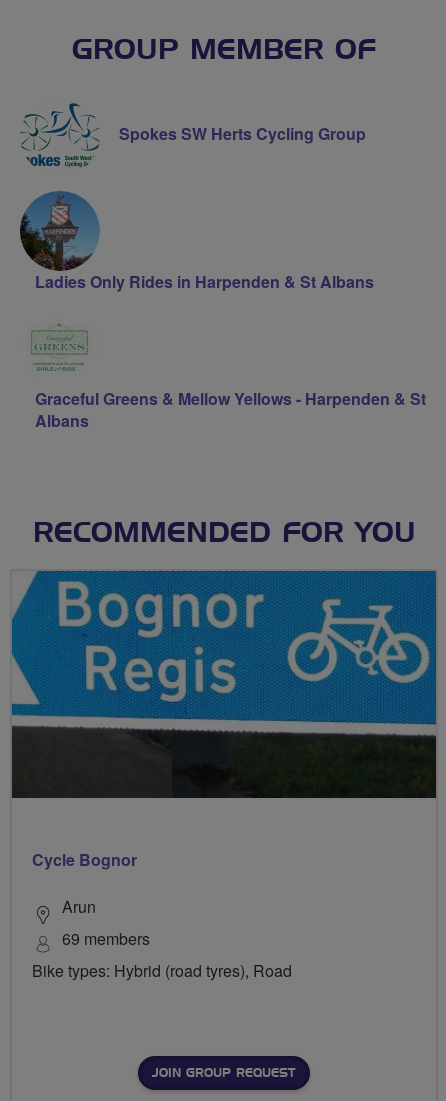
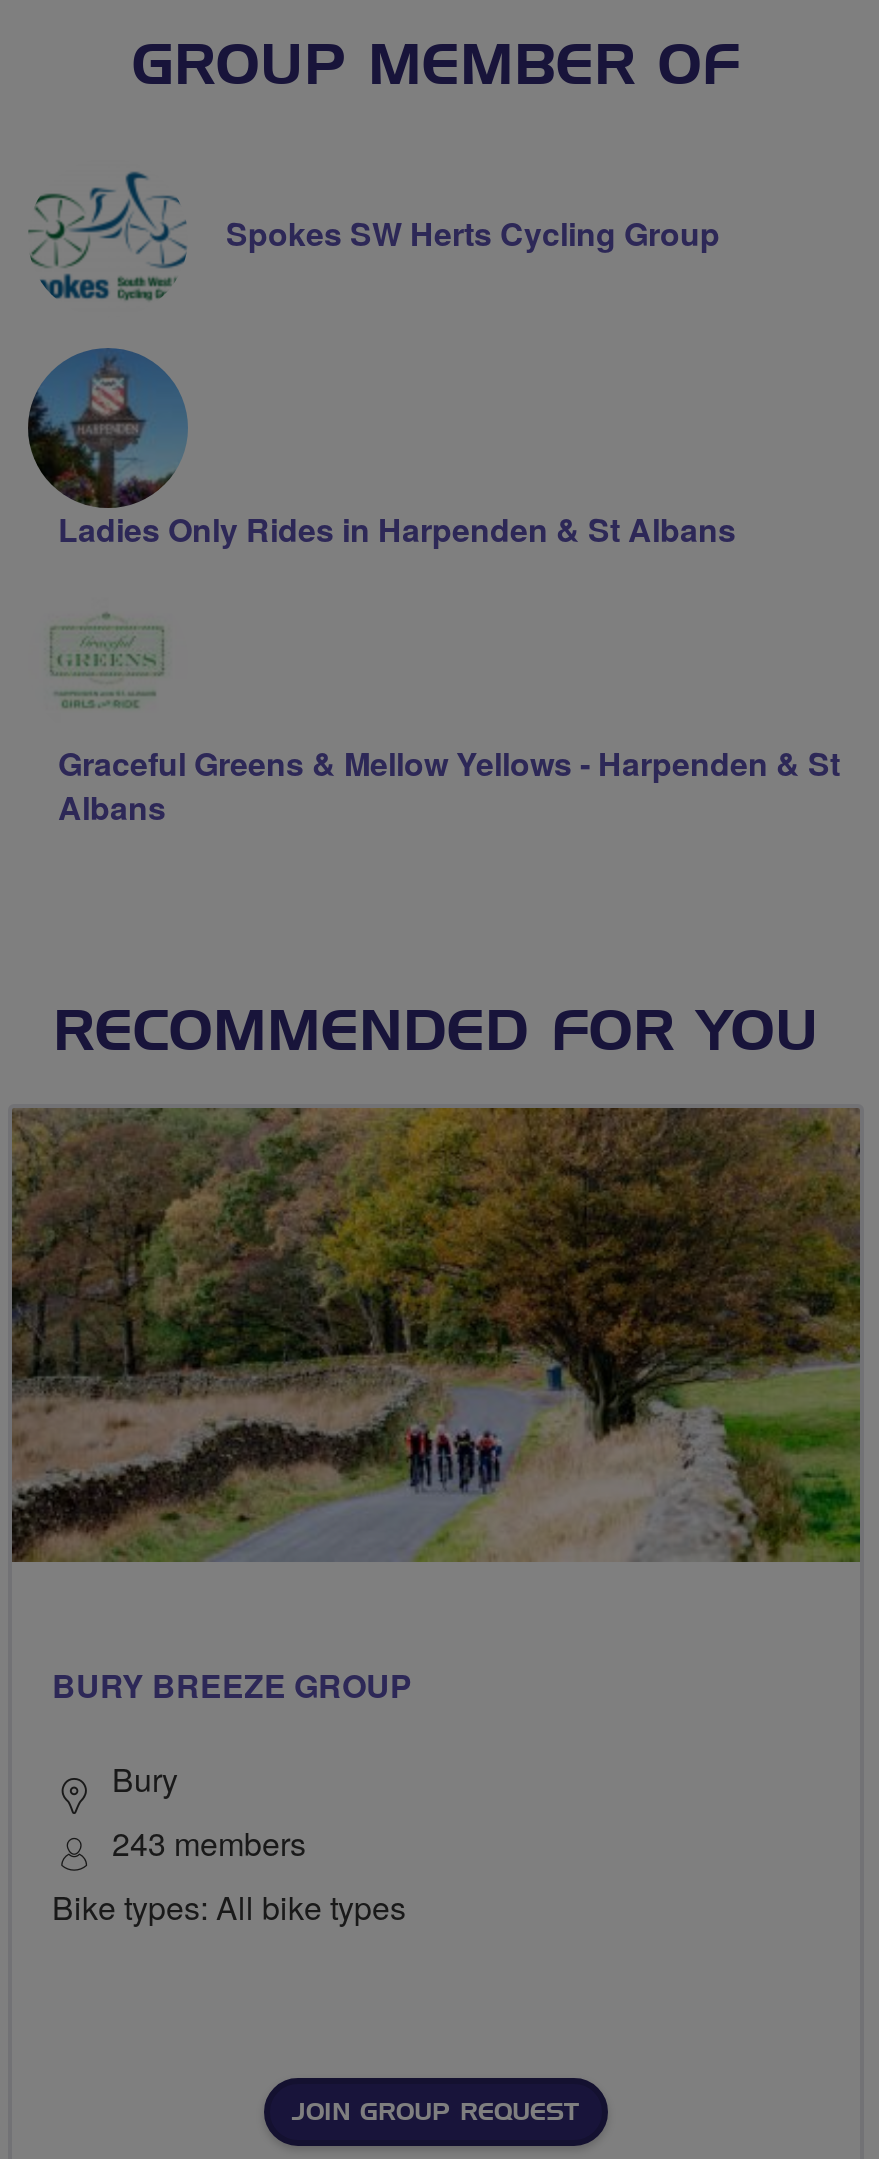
- [image]
+ [image]

- Cycle Bognor
+ BURY BREEZE GROUP

- Arun
- 69 members
- Bike types: Hybrid (road tyres), Road
+ Bury
+ 243 members
+ Bike types: All bike types
